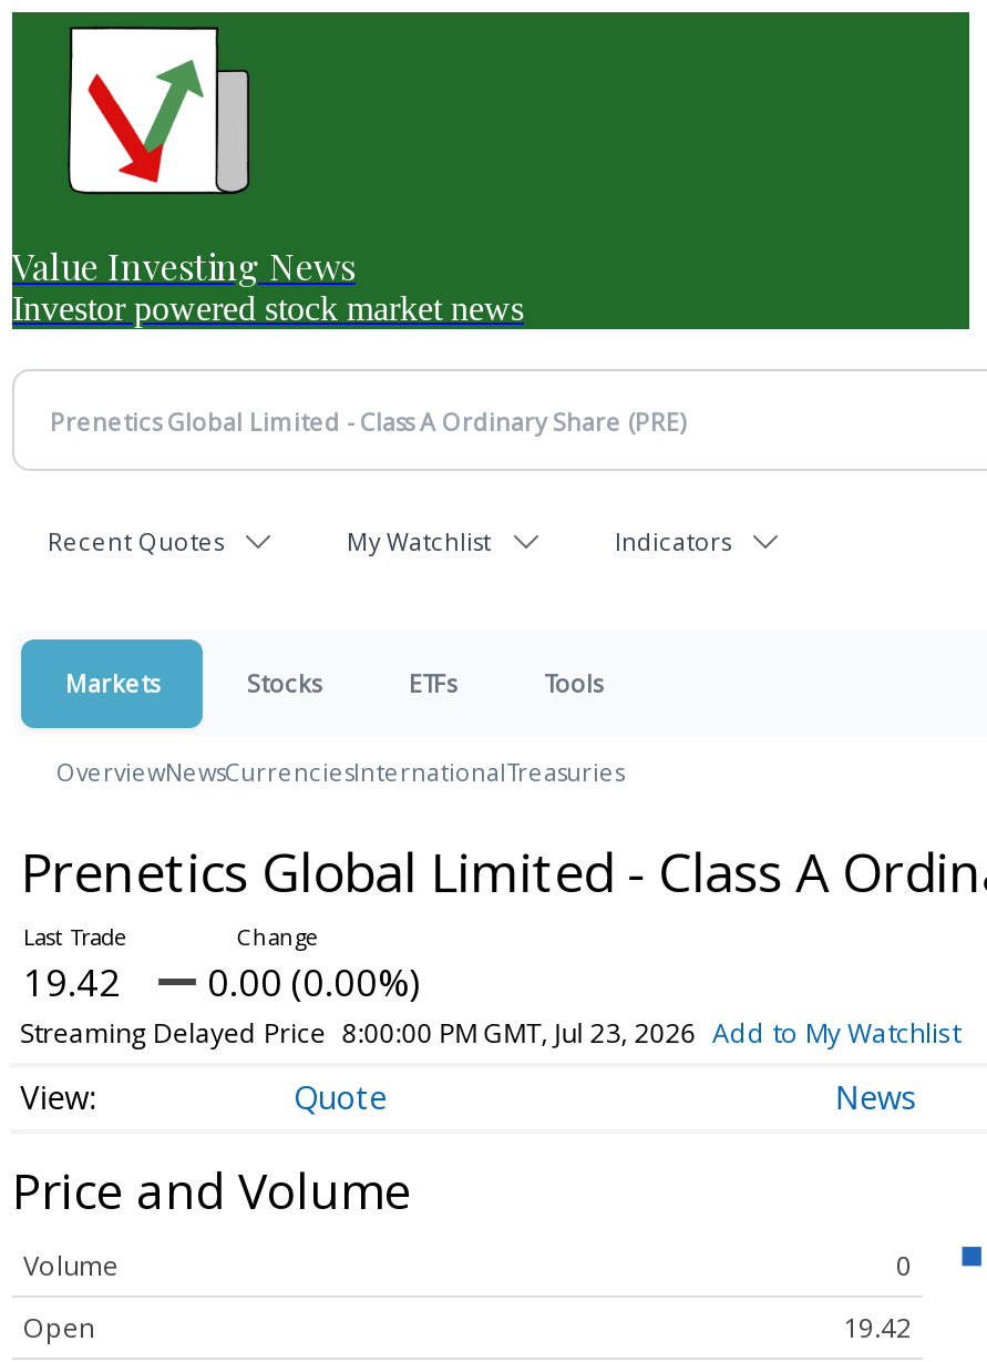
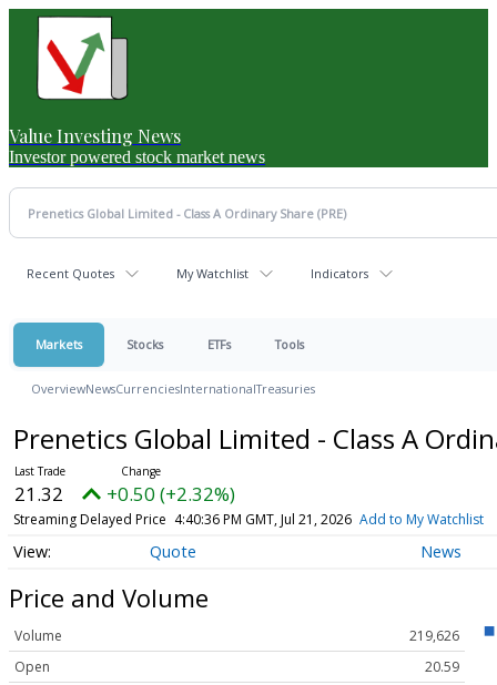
- 19.42
+ 21.32

- 0.00 (0.00%)
+ +0.50 (+2.32%)

- Streaming Delayed Price 8:00:00 PM GMT, Jul 23, 2026 Add to My Watchlist
+ Streaming Delayed Price 4:40:36 PM GMT, Jul 21, 2026 Add to My Watchlist

- 0
+ 219,626

- 19.42
+ 20.59
